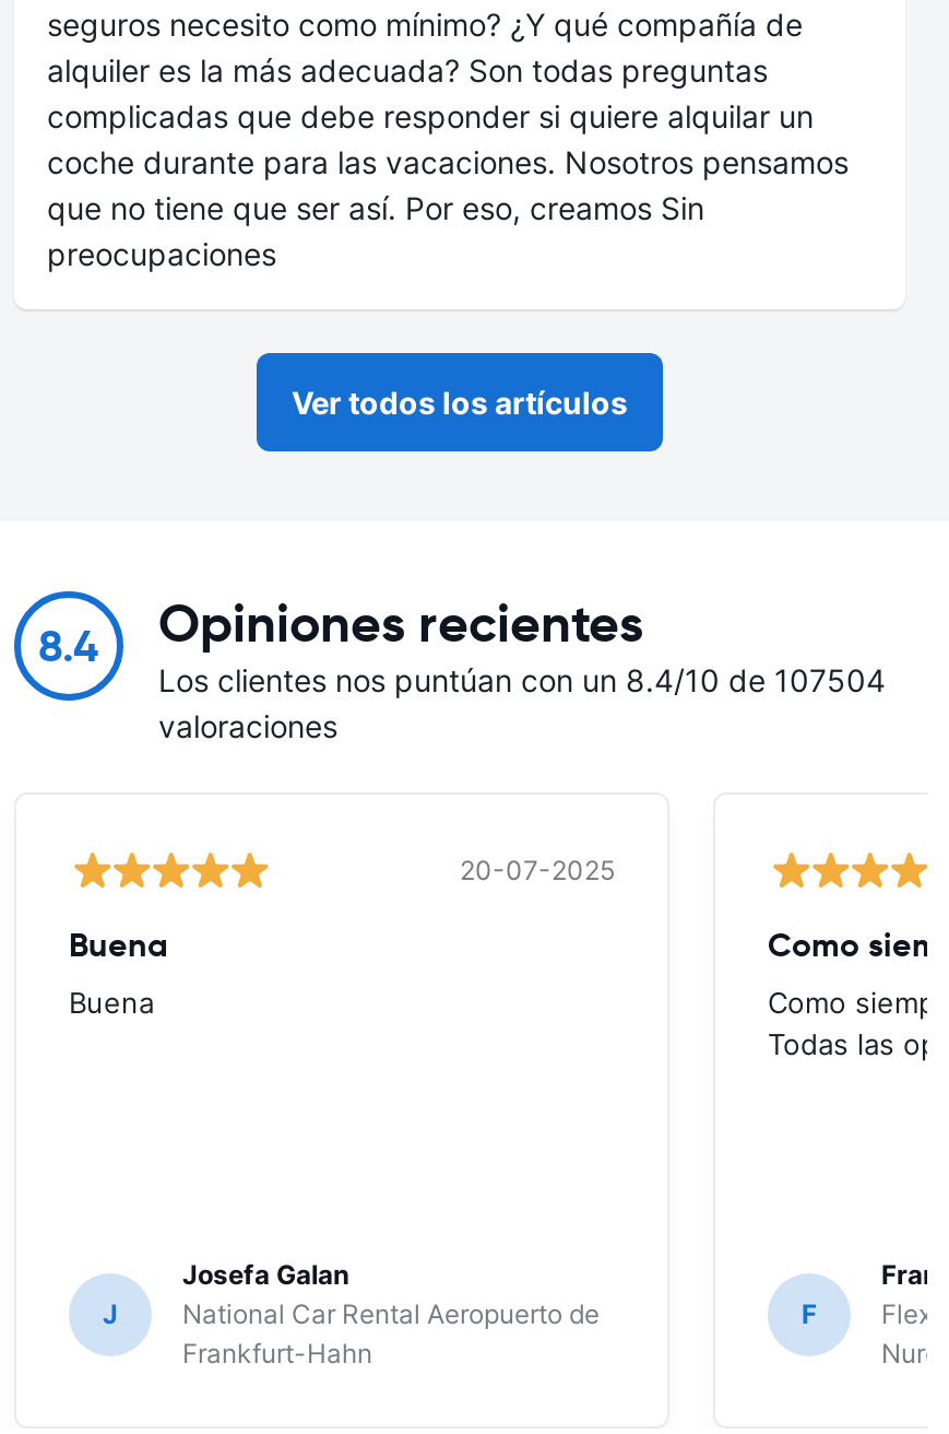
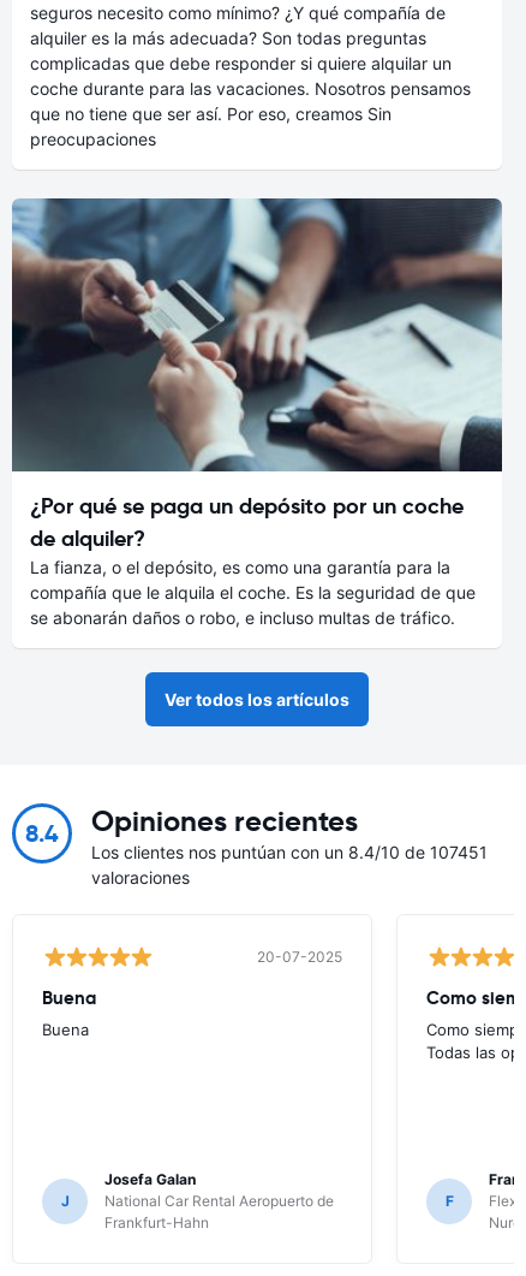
+ [image]
+ ¿Por qué se paga un depósito por un coche
+ de alquiler?
+ La fianza, o el depósito, es como una garantía para la
+ compañía que le alquila el coche. Es la seguridad de que
+ se abonarán daños o robo, e incluso multas de tráfico.

- Los clientes nos puntúan con un 8.4/10 de 107504
+ Los clientes nos puntúan con un 8.4/10 de 107451
